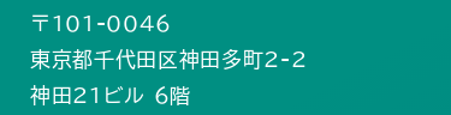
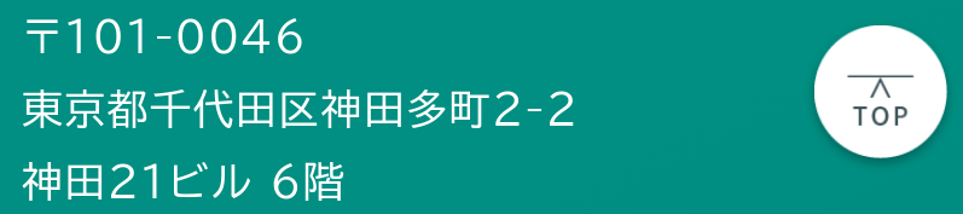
+ [image]
